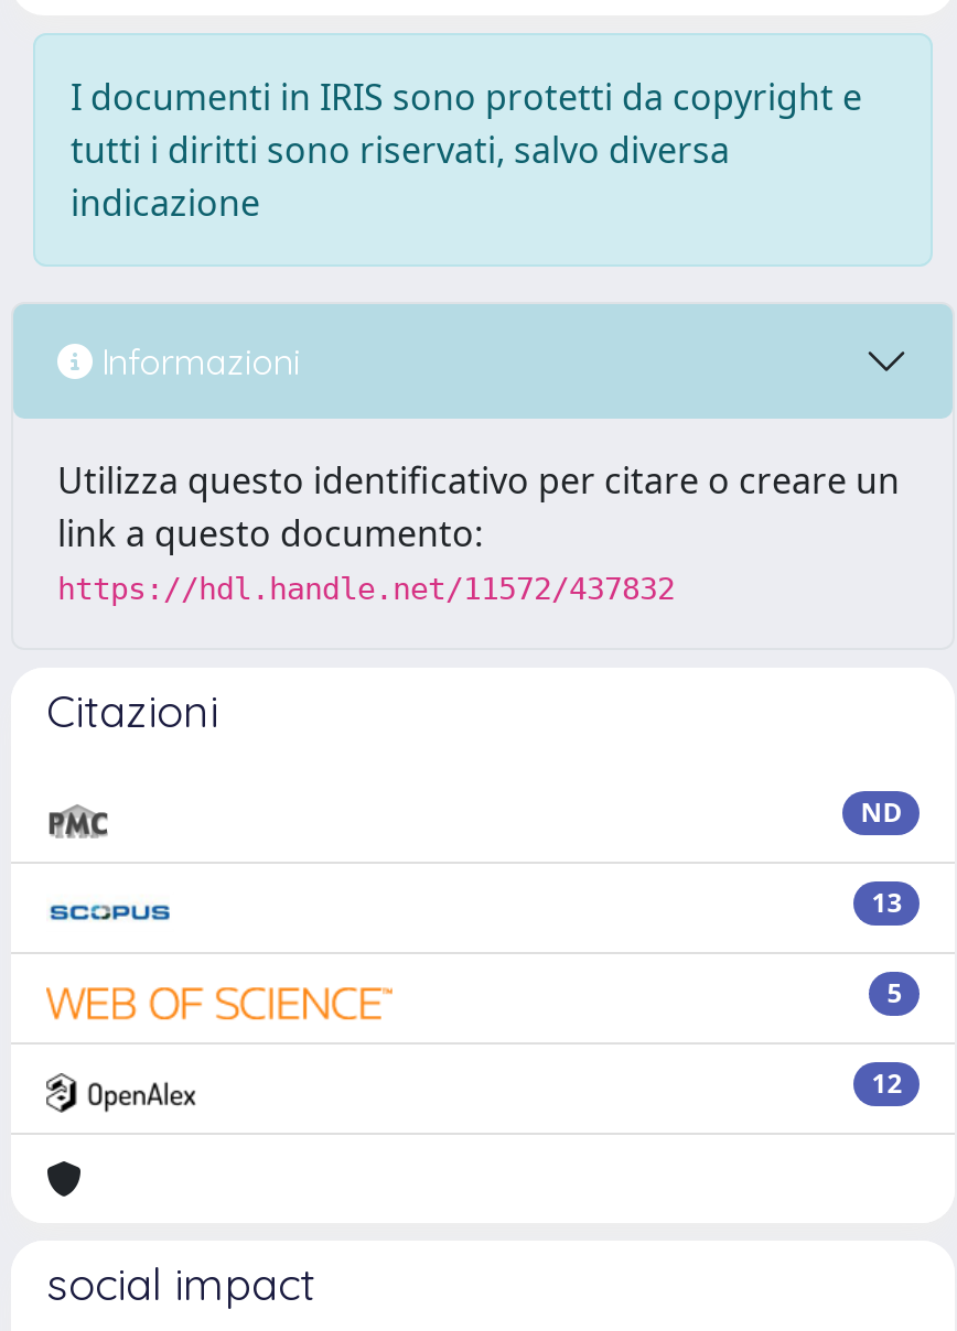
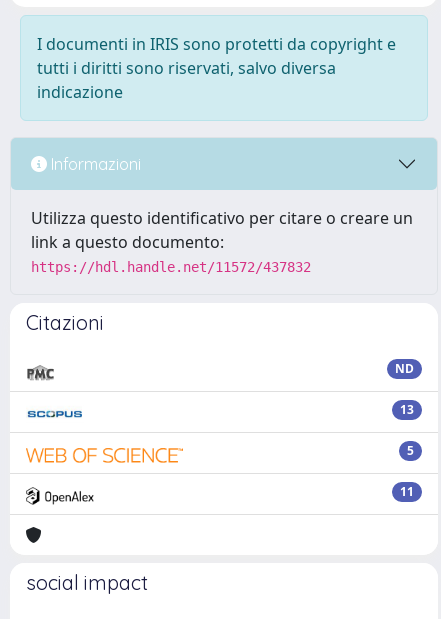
- 12
+ 11
